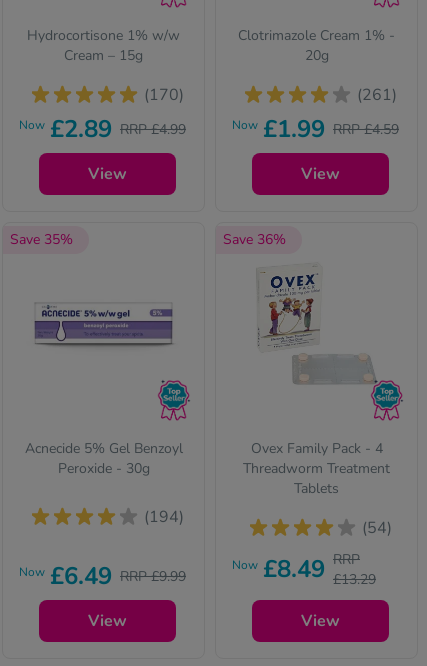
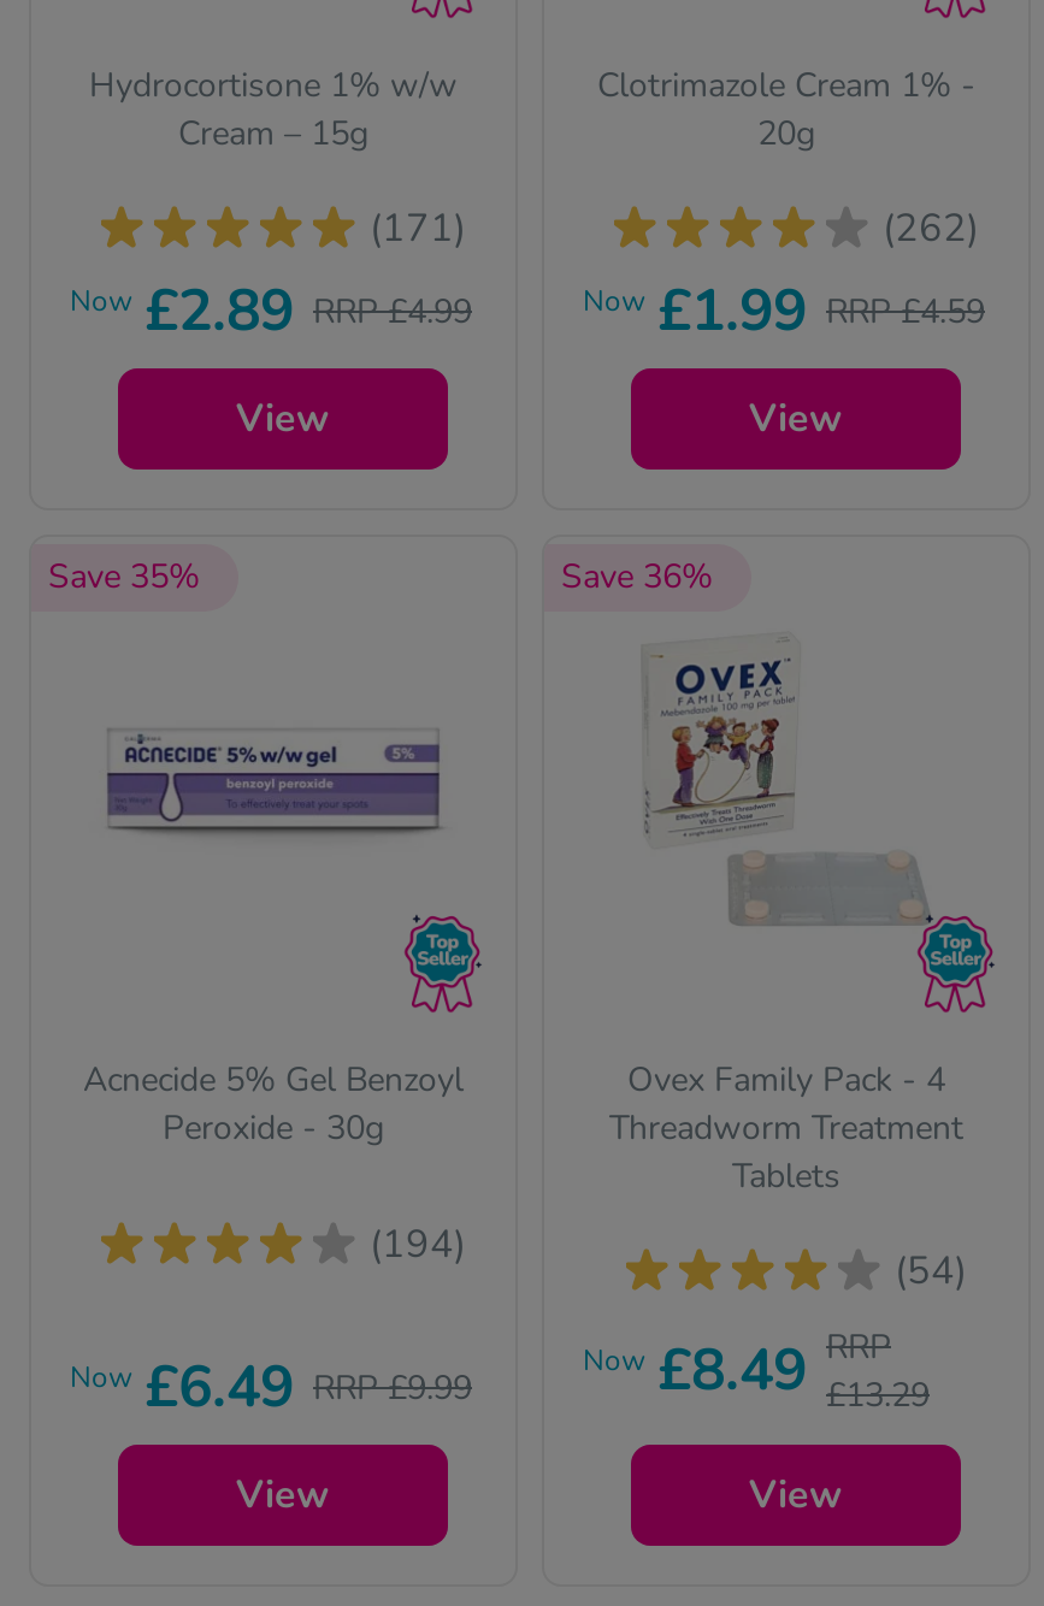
- (170)
+ (171)

- (261)
+ (262)
